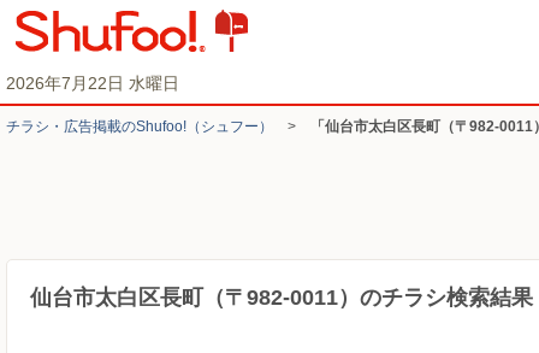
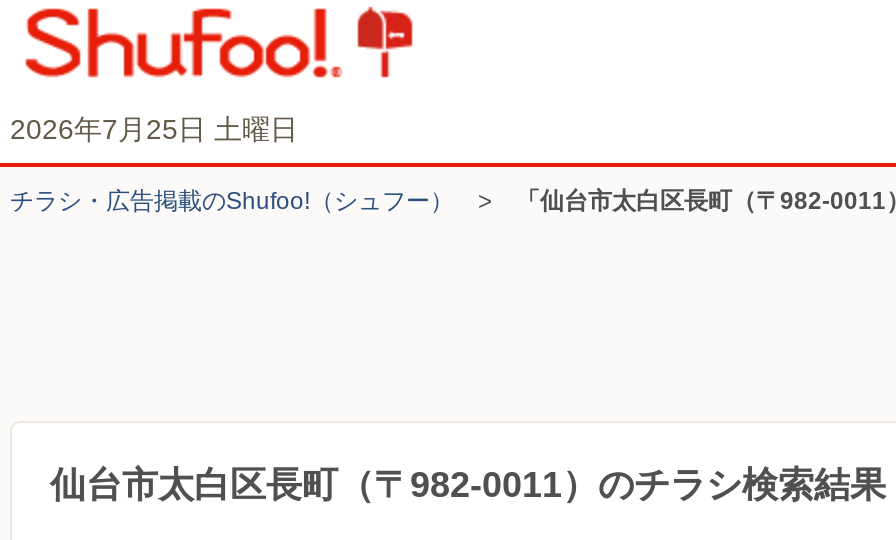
- 2026年7月22日 水曜日
+ 2026年7月25日 土曜日
